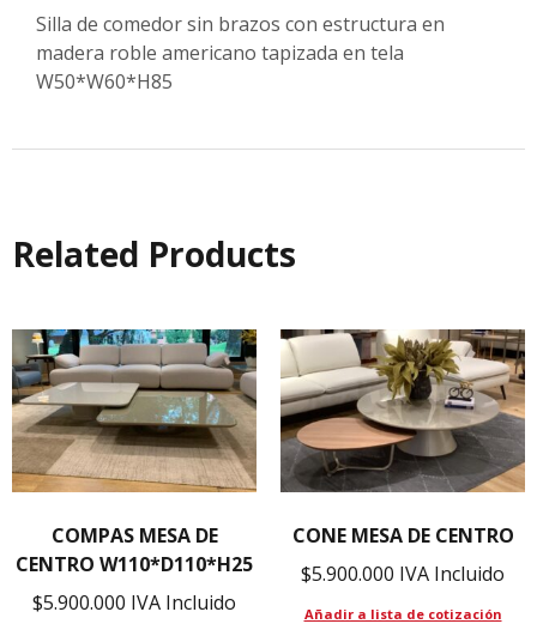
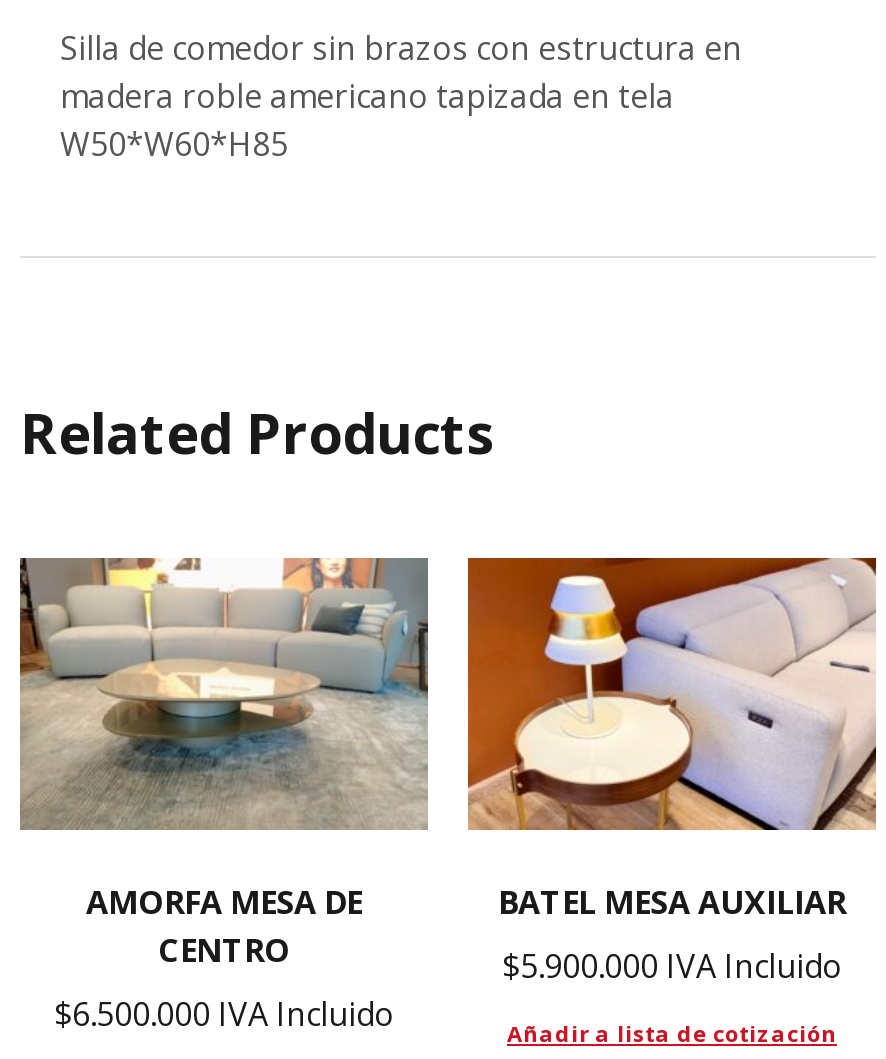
- [image]
- COMPAS MESA DE
- CENTRO W110*D110*H25
+ [image]
+ AMORFA MESA DE
+ CENTRO

- [image]
- CONE MESA DE CENTRO
+ [image]
+ BATEL MESA AUXILIAR

- $5.900.000 IVA Incluido
+ $6.500.000 IVA Incluido
